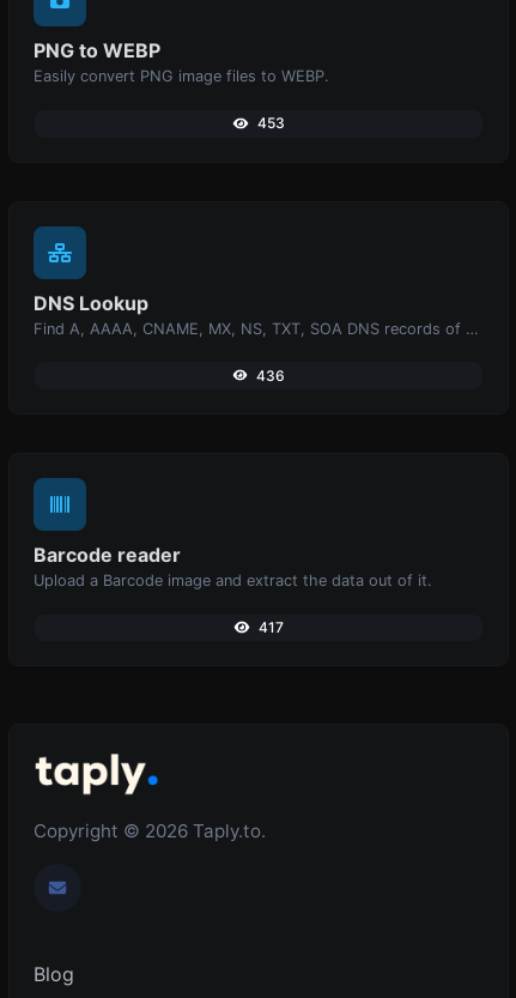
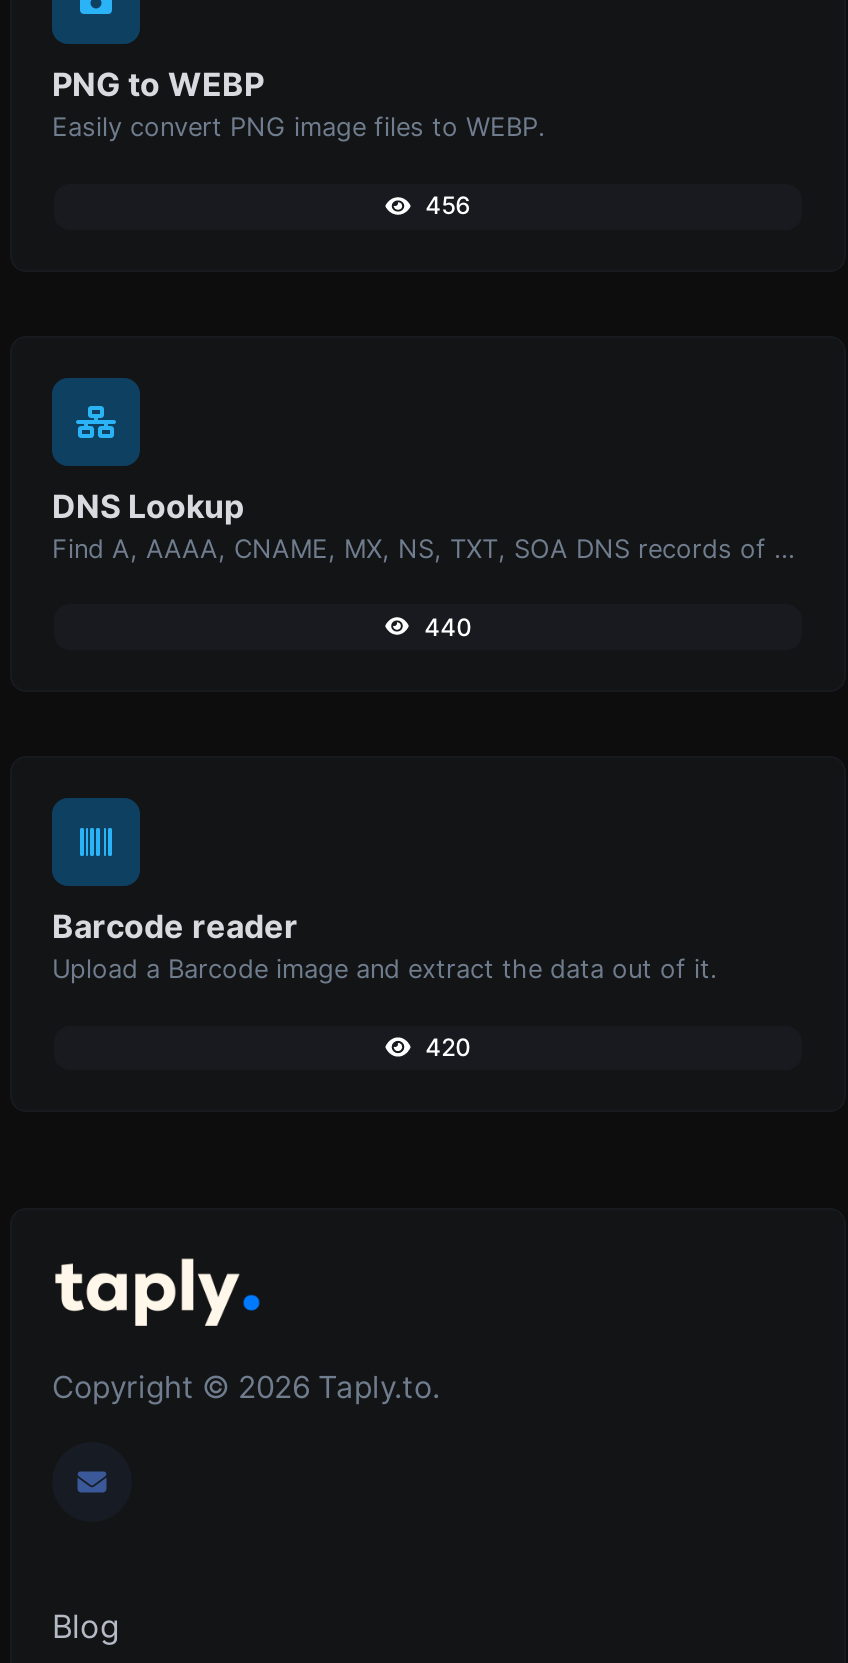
- 453
+ 456

- 436
+ 440

- 417
+ 420
